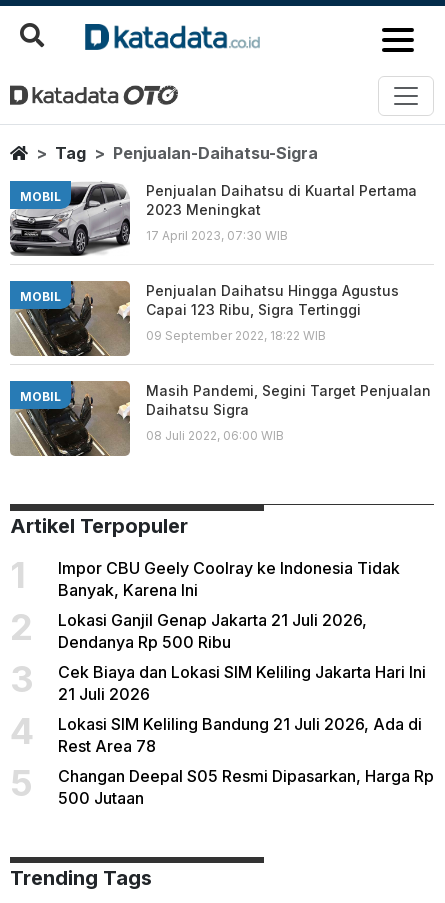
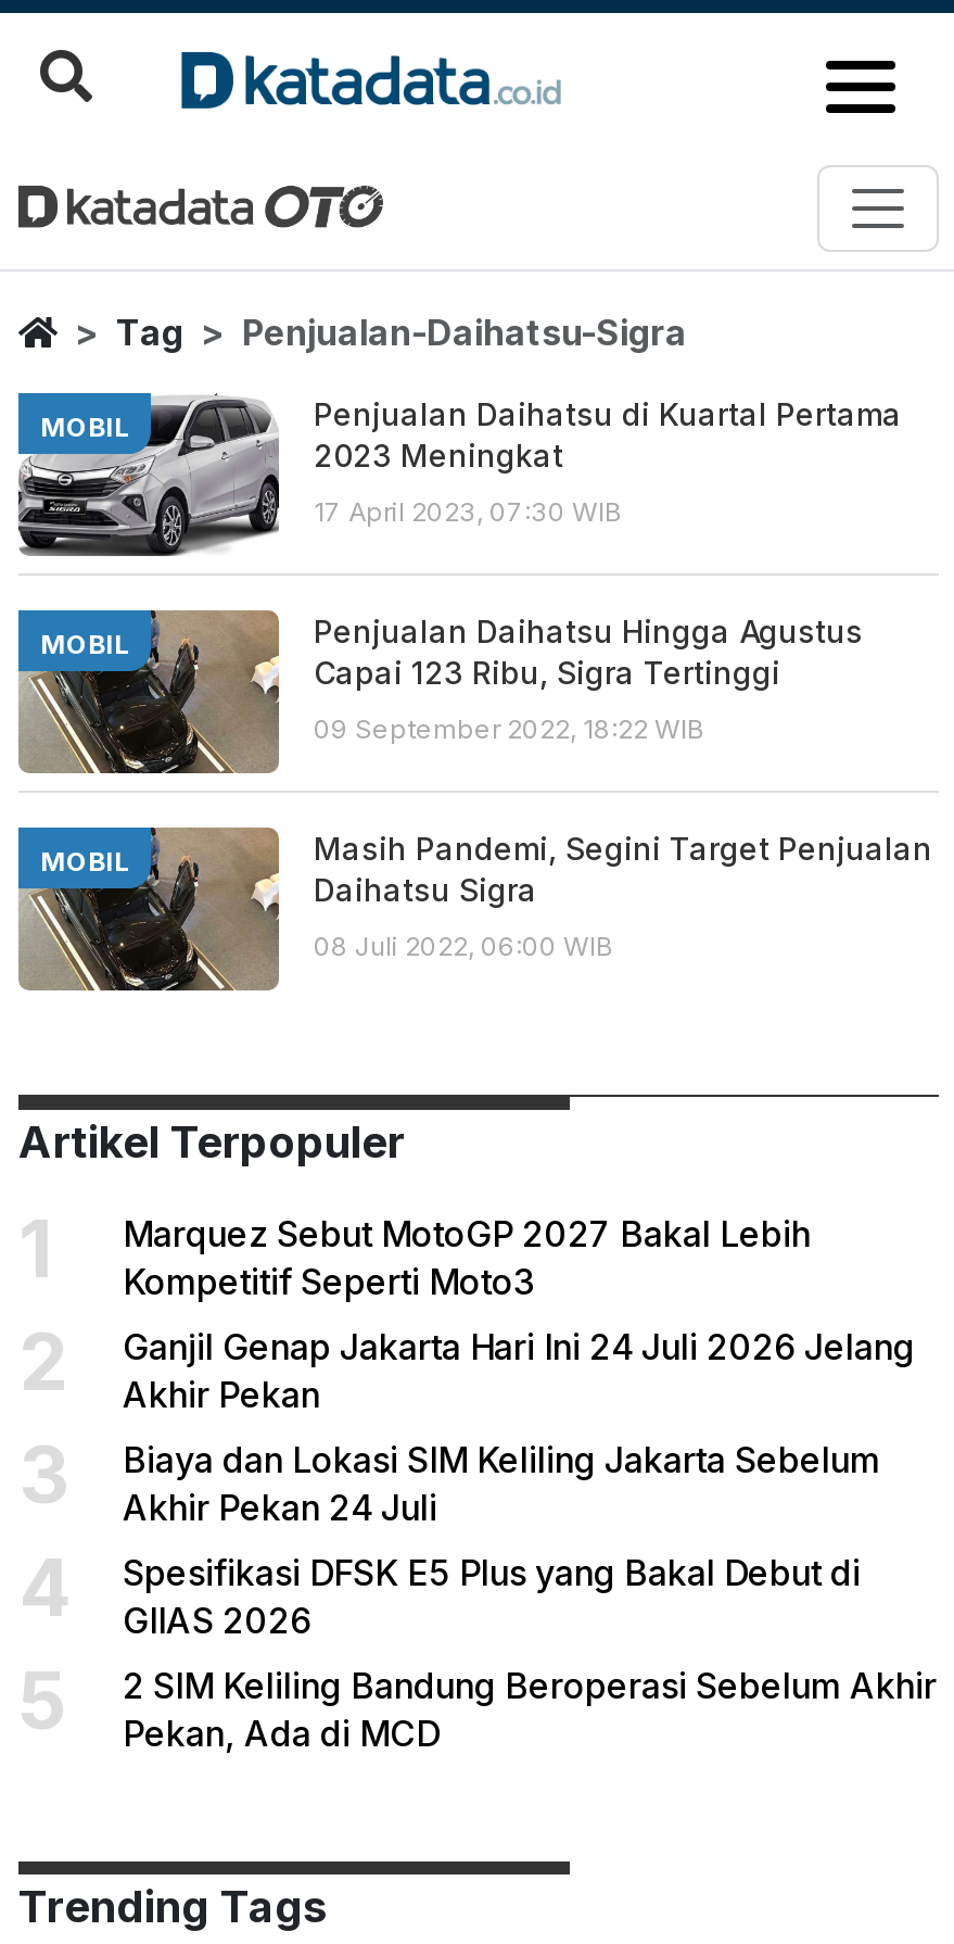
- Impor CBU Geely Coolray ke Indonesia Tidak
- Banyak, Karena Ini
+ Marquez Sebut MotoGP 2027 Bakal Lebih
+ Kompetitif Seperti Moto3

- Lokasi Ganjil Genap Jakarta 21 Juli 2026,
- Dendanya Rp 500 Ribu
+ Ganjil Genap Jakarta Hari Ini 24 Juli 2026 Jelang
+ Akhir Pekan

- Cek Biaya dan Lokasi SIM Keliling Jakarta Hari Ini
- 21 Juli 2026
+ Biaya dan Lokasi SIM Keliling Jakarta Sebelum
+ Akhir Pekan 24 Juli

- Lokasi SIM Keliling Bandung 21 Juli 2026, Ada di
- Rest Area 78
+ Spesifikasi DFSK E5 Plus yang Bakal Debut di
+ GIIAS 2026

- Changan Deepal S05 Resmi Dipasarkan, Harga Rp
- 500 Jutaan
+ 2 SIM Keliling Bandung Beroperasi Sebelum Akhir
+ Pekan, Ada di MCD
